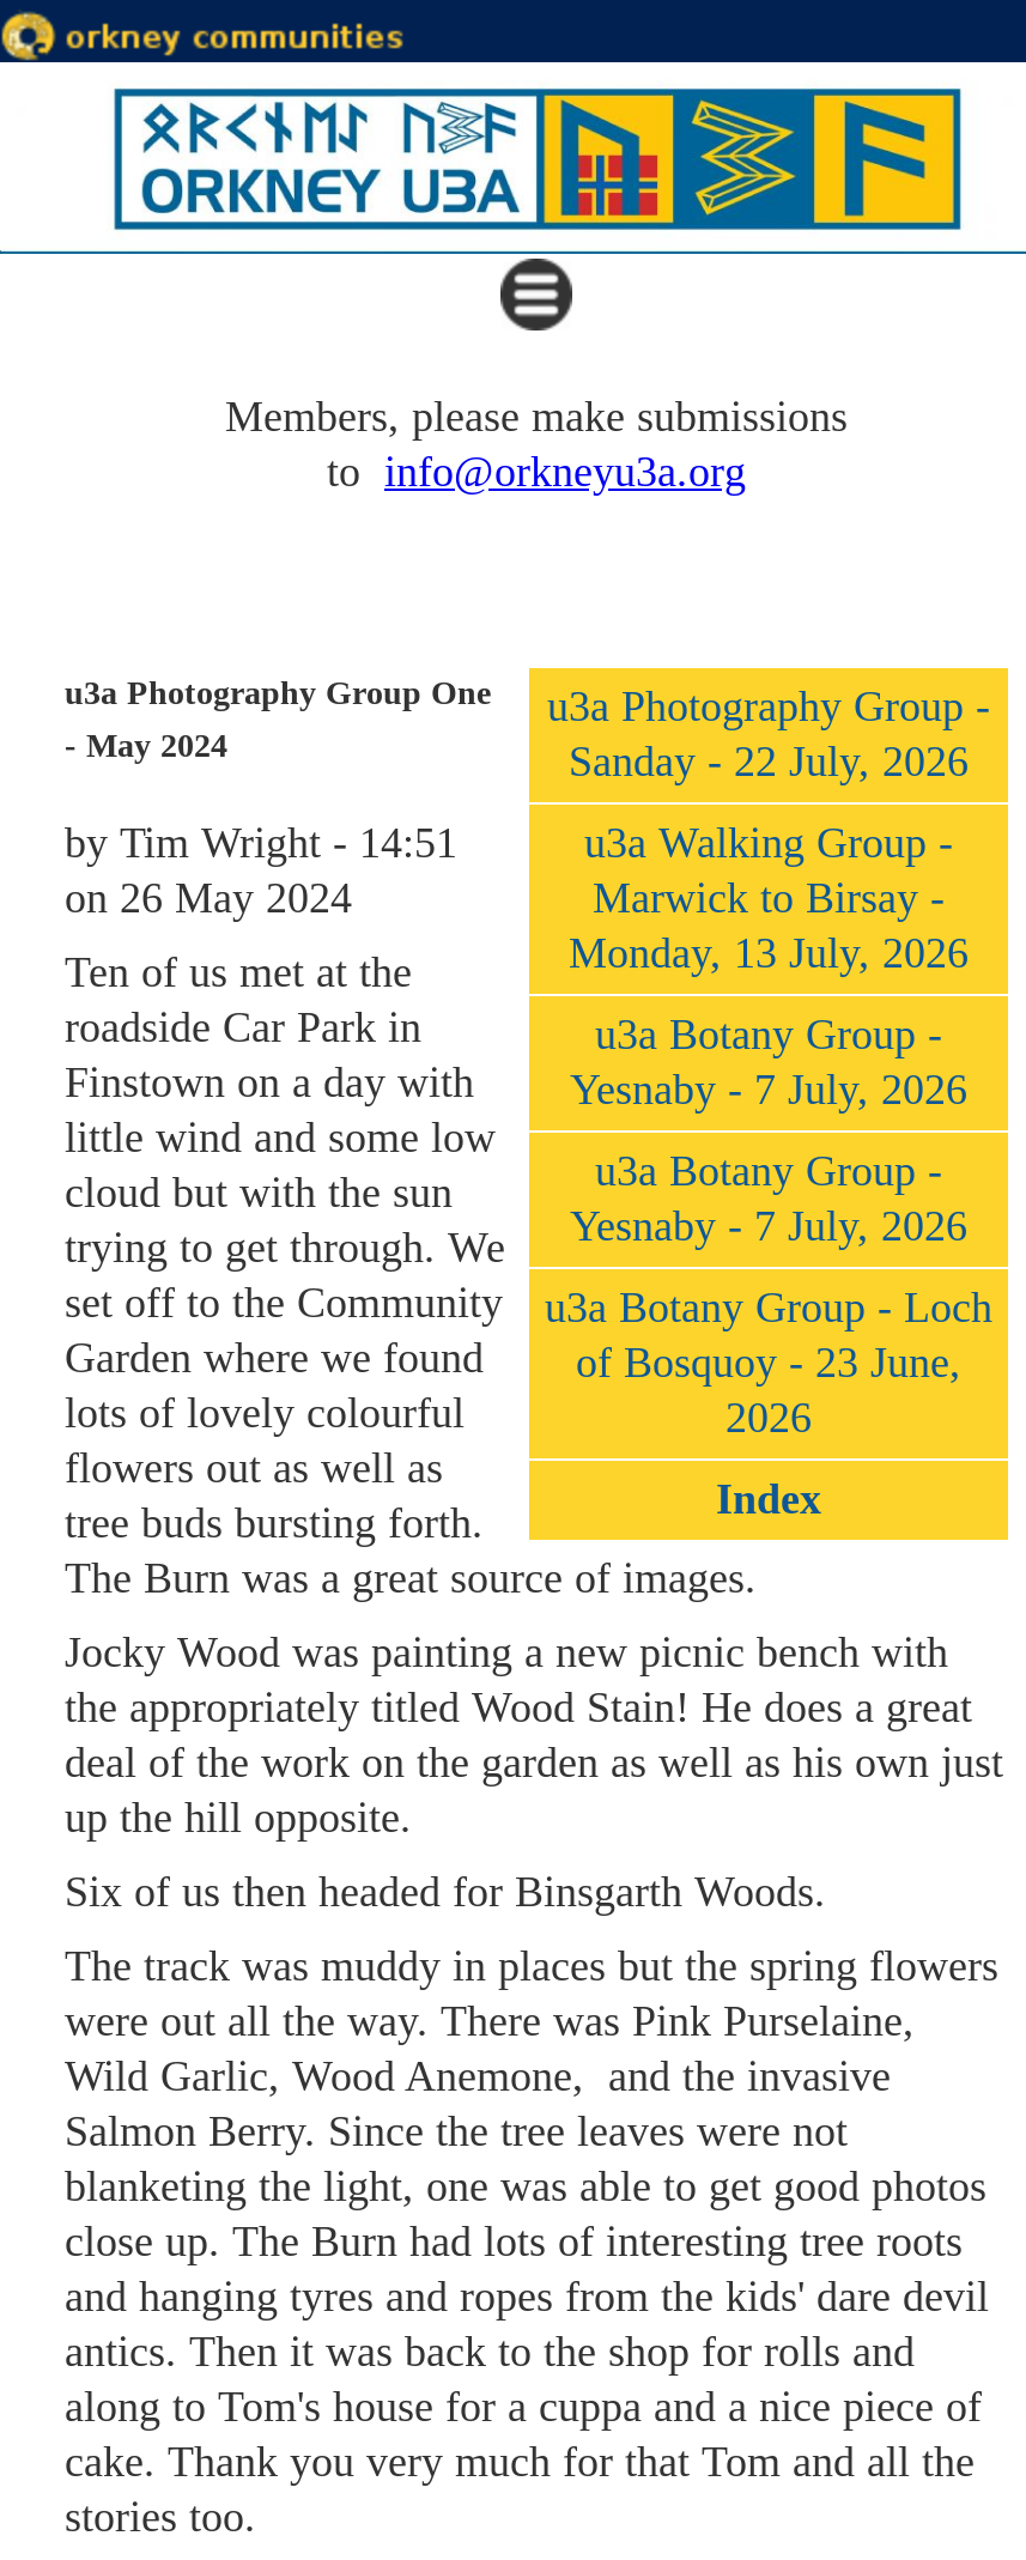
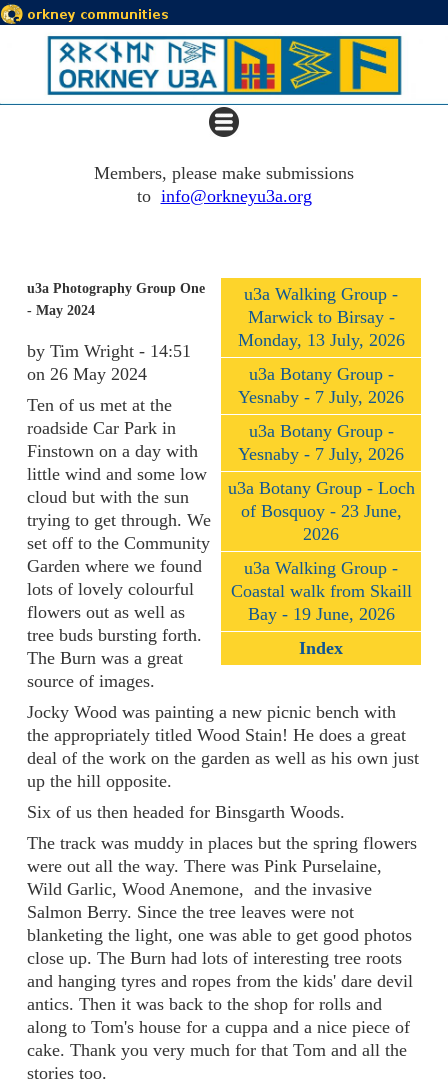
- u3a Photography Group -
- Sanday - 22 July, 2026

moved up: u3a Walking Group - | Marwick to Birsay - | Monday, 13 July, 2026 | ... | of Bosquoy - 23 June, | 2026

+ u3a Walking Group -
+ Coastal walk from Skaill
+ Bay - 19 June, 2026
